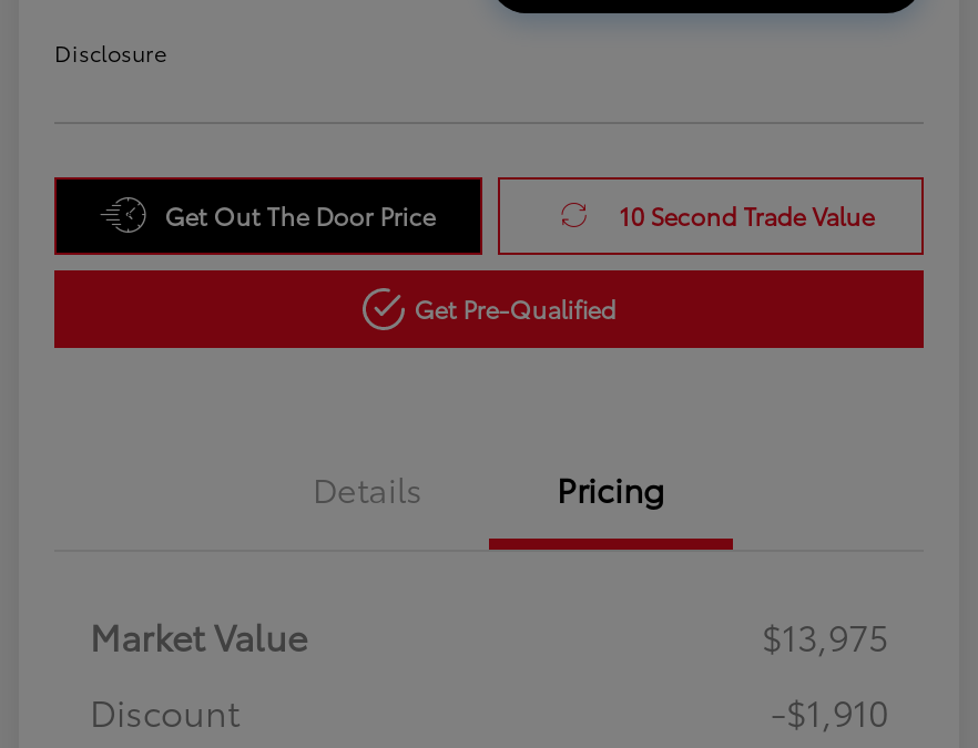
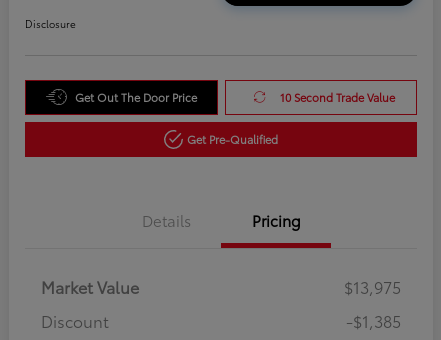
- -$1,910
+ -$1,385
